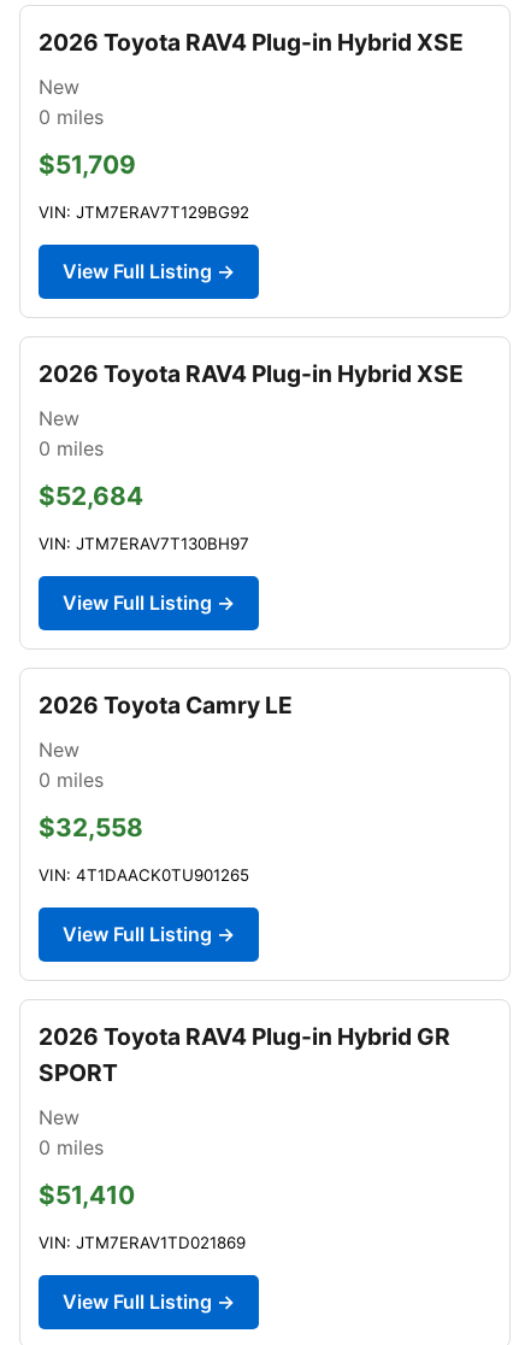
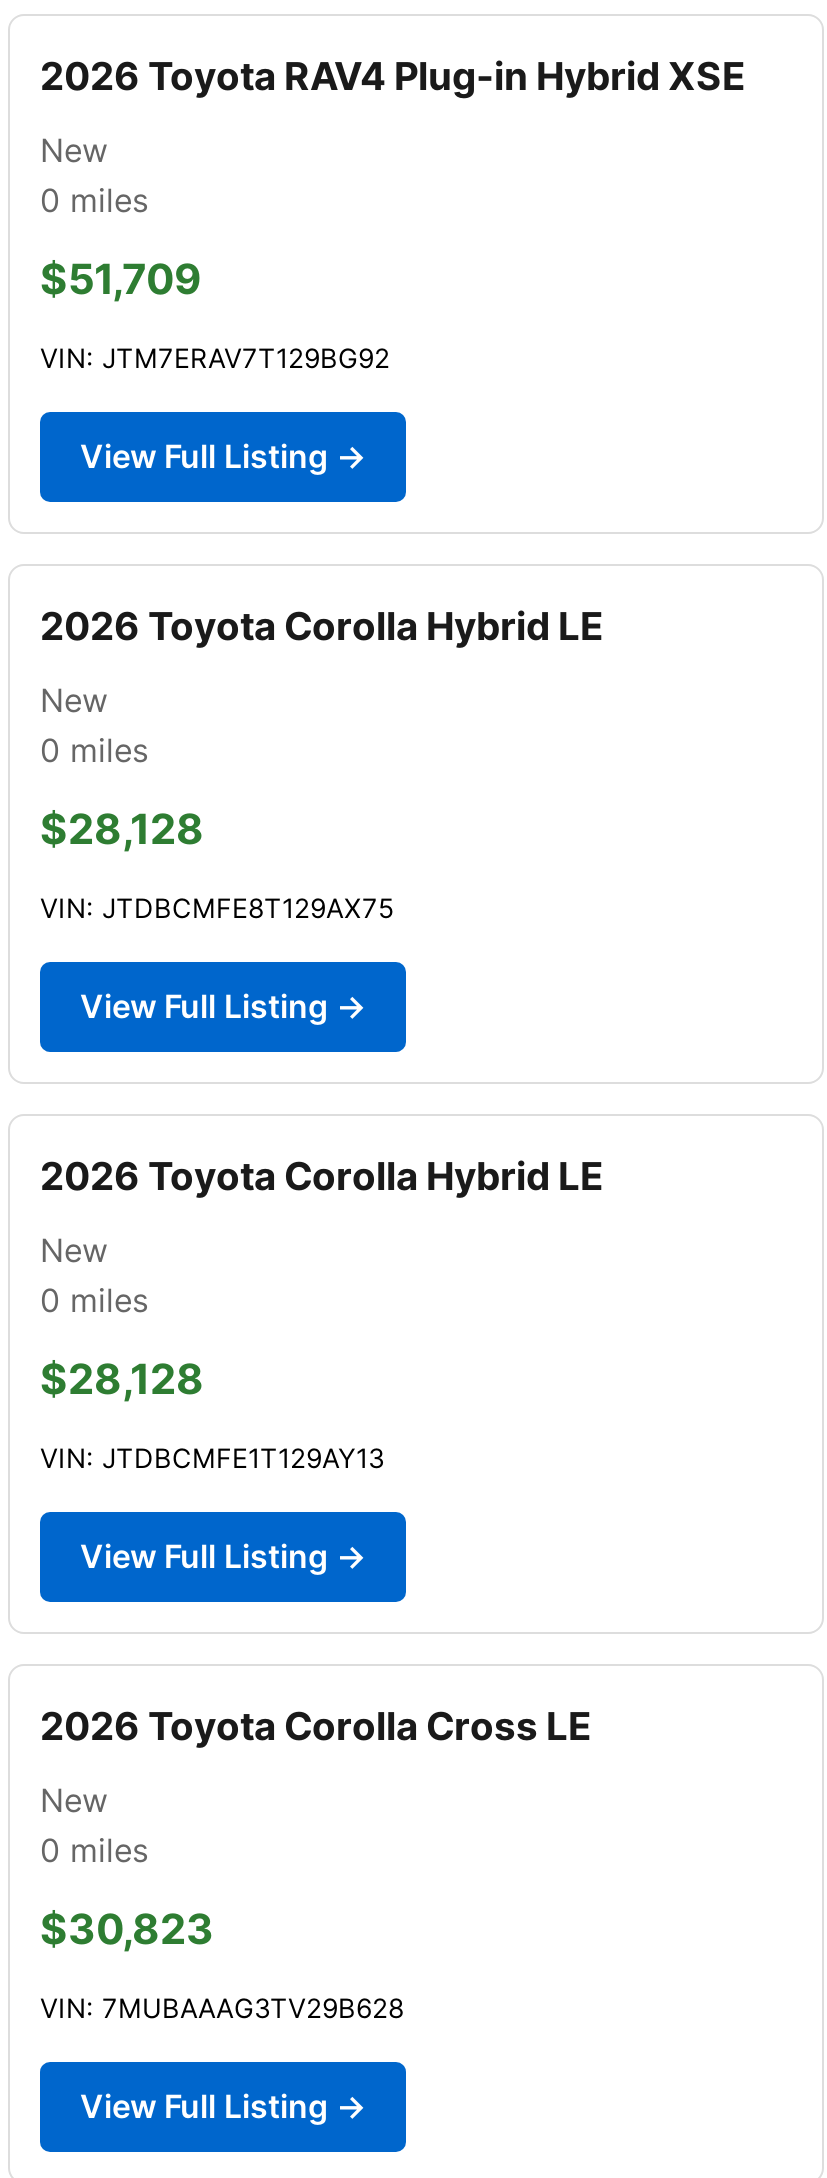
- 2026 Toyota RAV4 Plug-in Hybrid XSE
+ 2026 Toyota Corolla Hybrid LE

- $52,684
+ $28,128

- VIN: JTM7ERAV7T130BH97
+ VIN: JTDBCMFE8T129AX75

- 2026 Toyota Camry LE
+ 2026 Toyota Corolla Hybrid LE

- $32,558
+ $28,128

- VIN: 4T1DAACK0TU901265
+ VIN: JTDBCMFE1T129AY13

- 2026 Toyota RAV4 Plug-in Hybrid GR
- SPORT
+ 2026 Toyota Corolla Cross LE

- $51,410
+ $30,823

- VIN: JTM7ERAV1TD021869
+ VIN: 7MUBAAAG3TV29B628
